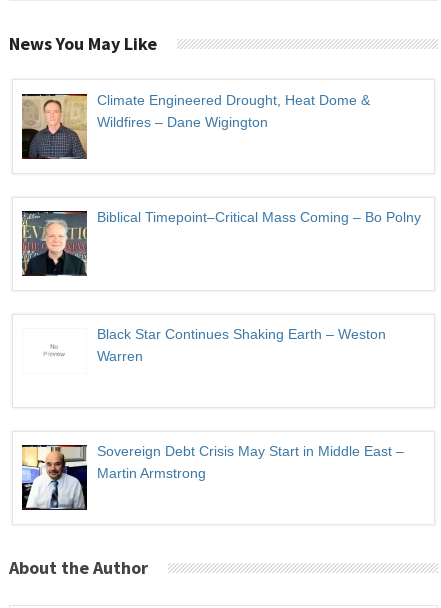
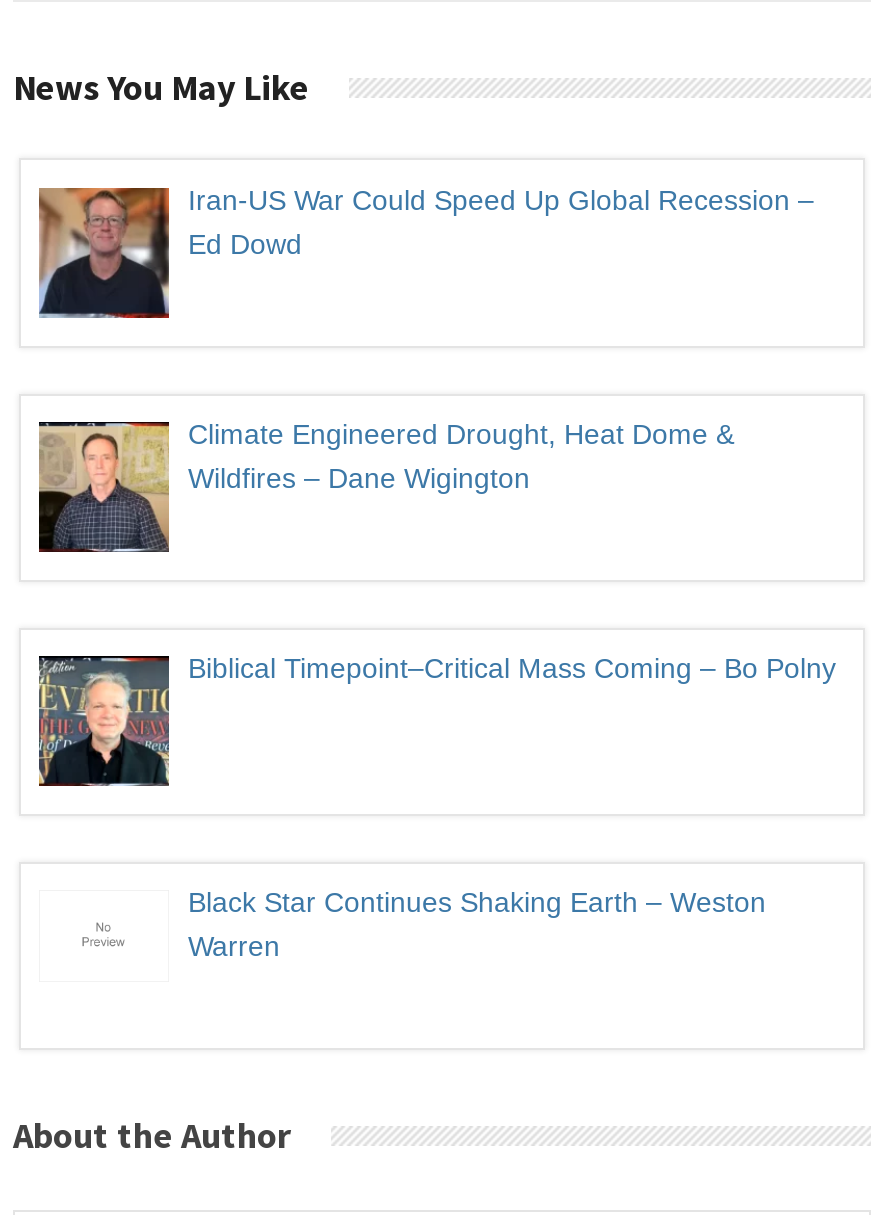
+ [image]
+ Iran-US War Could Speed Up Global Recession –
+ Ed Dowd

moved down: [image] | Climate Engineered Drought, Heat Dome & | Wildfires – Dane Wigington | Biblical Timepoint–Critical Mass Coming – Bo Polny | Black Star Continues Shaking Earth – Weston | Warren

- [image]
- Sovereign Debt Crisis May Start in Middle East –
- Martin Armstrong
